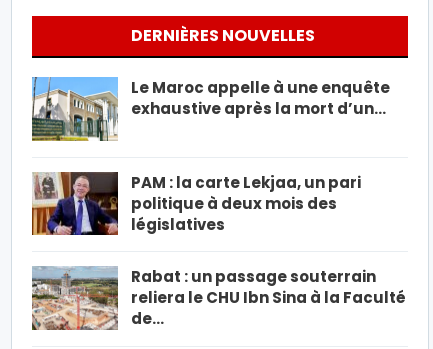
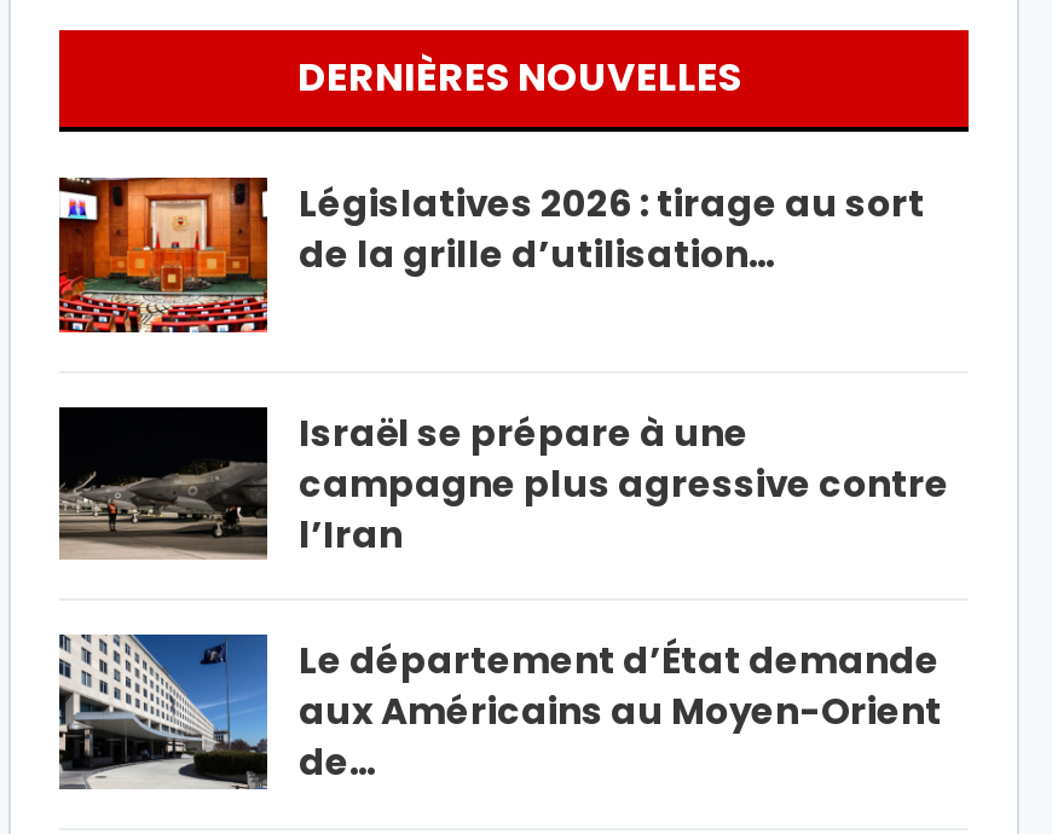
- [image]
- Le Maroc appelle à une enquête
- exhaustive après la mort d’un…
+ [image]
+ Législatives 2026 : tirage au sort
+ de la grille d’utilisation…

- [image]
- PAM : la carte Lekjaa, un pari
- politique à deux mois des
- législatives
+ [image]
+ Israël se prépare à une
+ campagne plus agressive contre
+ l’Iran

- [image]
- Rabat : un passage souterrain
- reliera le CHU Ibn Sina à la Faculté
+ [image]
+ Le département d’État demande
+ aux Américains au Moyen-Orient
